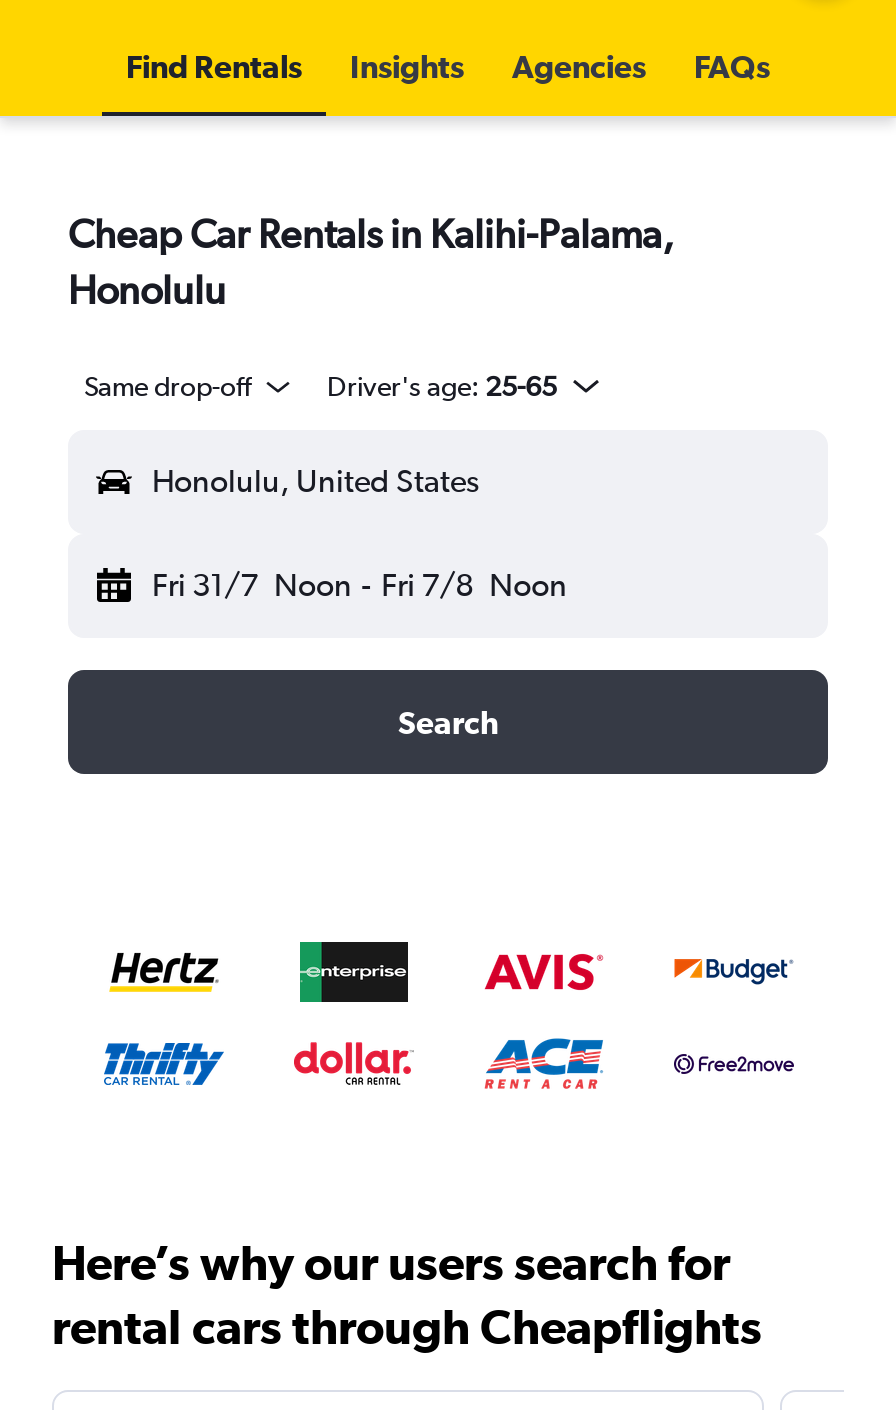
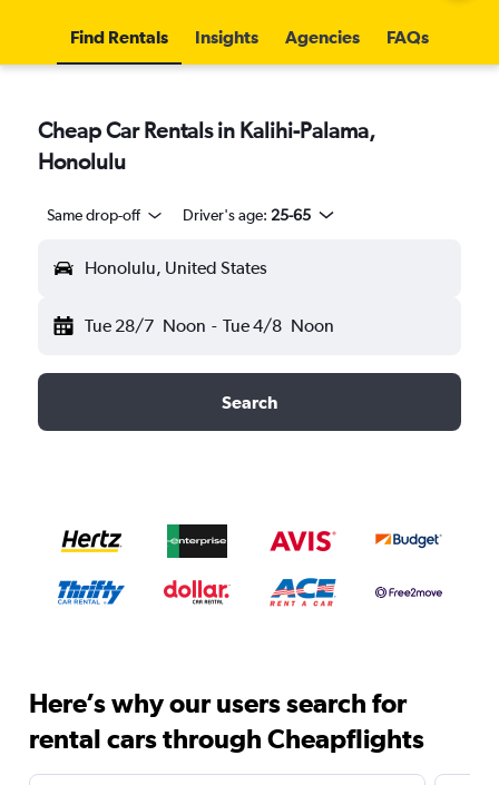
- Fri 31/7 Noon - Fri 7/8 Noon
+ Tue 28/7 Noon - Tue 4/8 Noon
